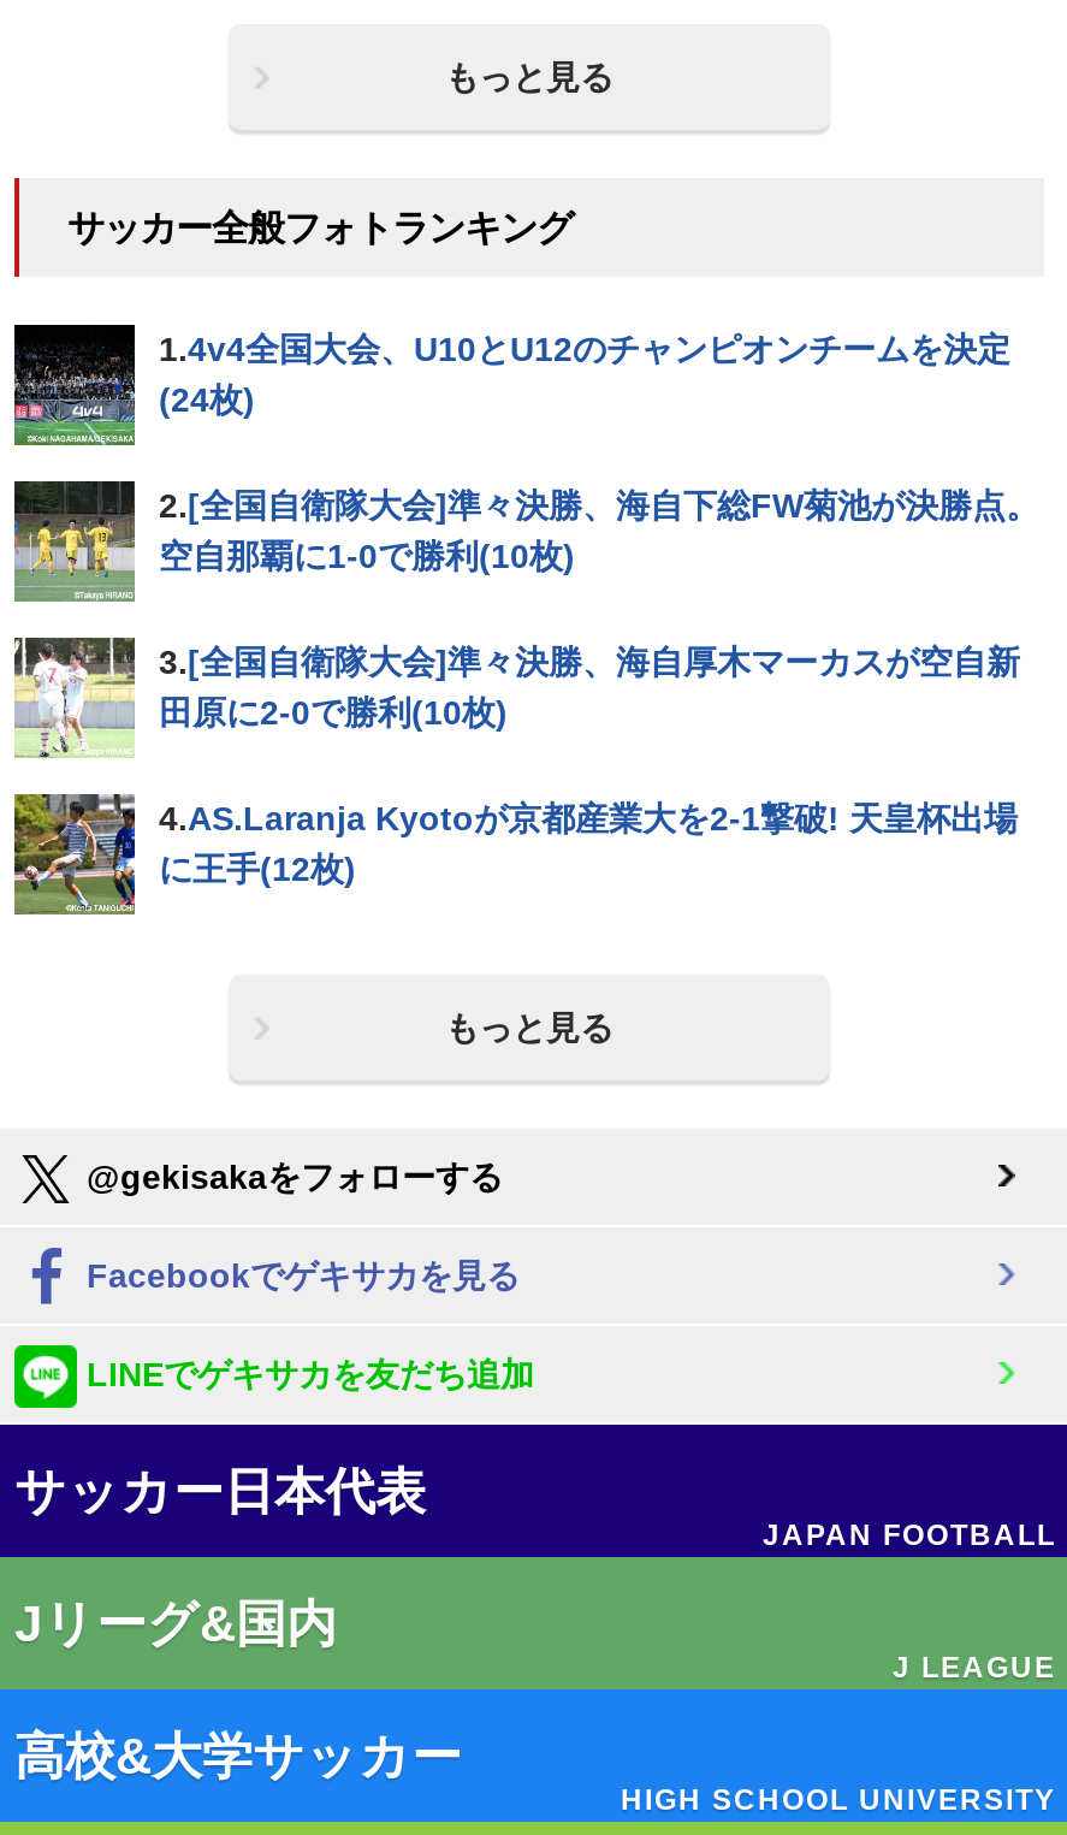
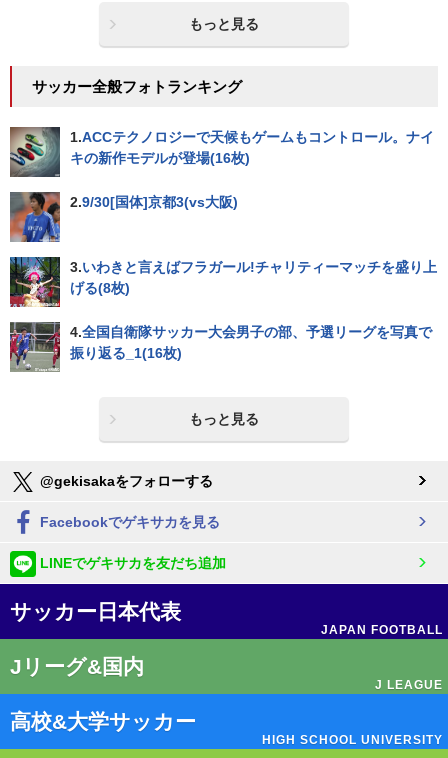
- [image]
- 1.4v4全国大会、U10とU12のチャンピオンチームを決定
- (24枚)
+ [image]
+ 1.ACCテクノロジーで天候もゲームもコントロール。ナイ
+ キの新作モデルが登場(16枚)

- [image]
- 2.[全国自衛隊大会]準々決勝、海自下総FW菊池が決勝点。
- 空自那覇に1-0で勝利(10枚)
+ [image]
+ 2.9/30[国体]京都3(vs大阪)

- [image]
- 3.[全国自衛隊大会]準々決勝、海自厚木マーカスが空自新
- 田原に2-0で勝利(10枚)
+ [image]
+ 3.いわきと言えばフラガール!チャリティーマッチを盛り上
+ げる(8枚)

- [image]
- 4.AS.Laranja Kyotoが京都産業大を2-1撃破! 天皇杯出場
- に王手(12枚)
+ [image]
+ 4.全国自衛隊サッカー大会男子の部、予選リーグを写真で
+ 振り返る_1(16枚)
